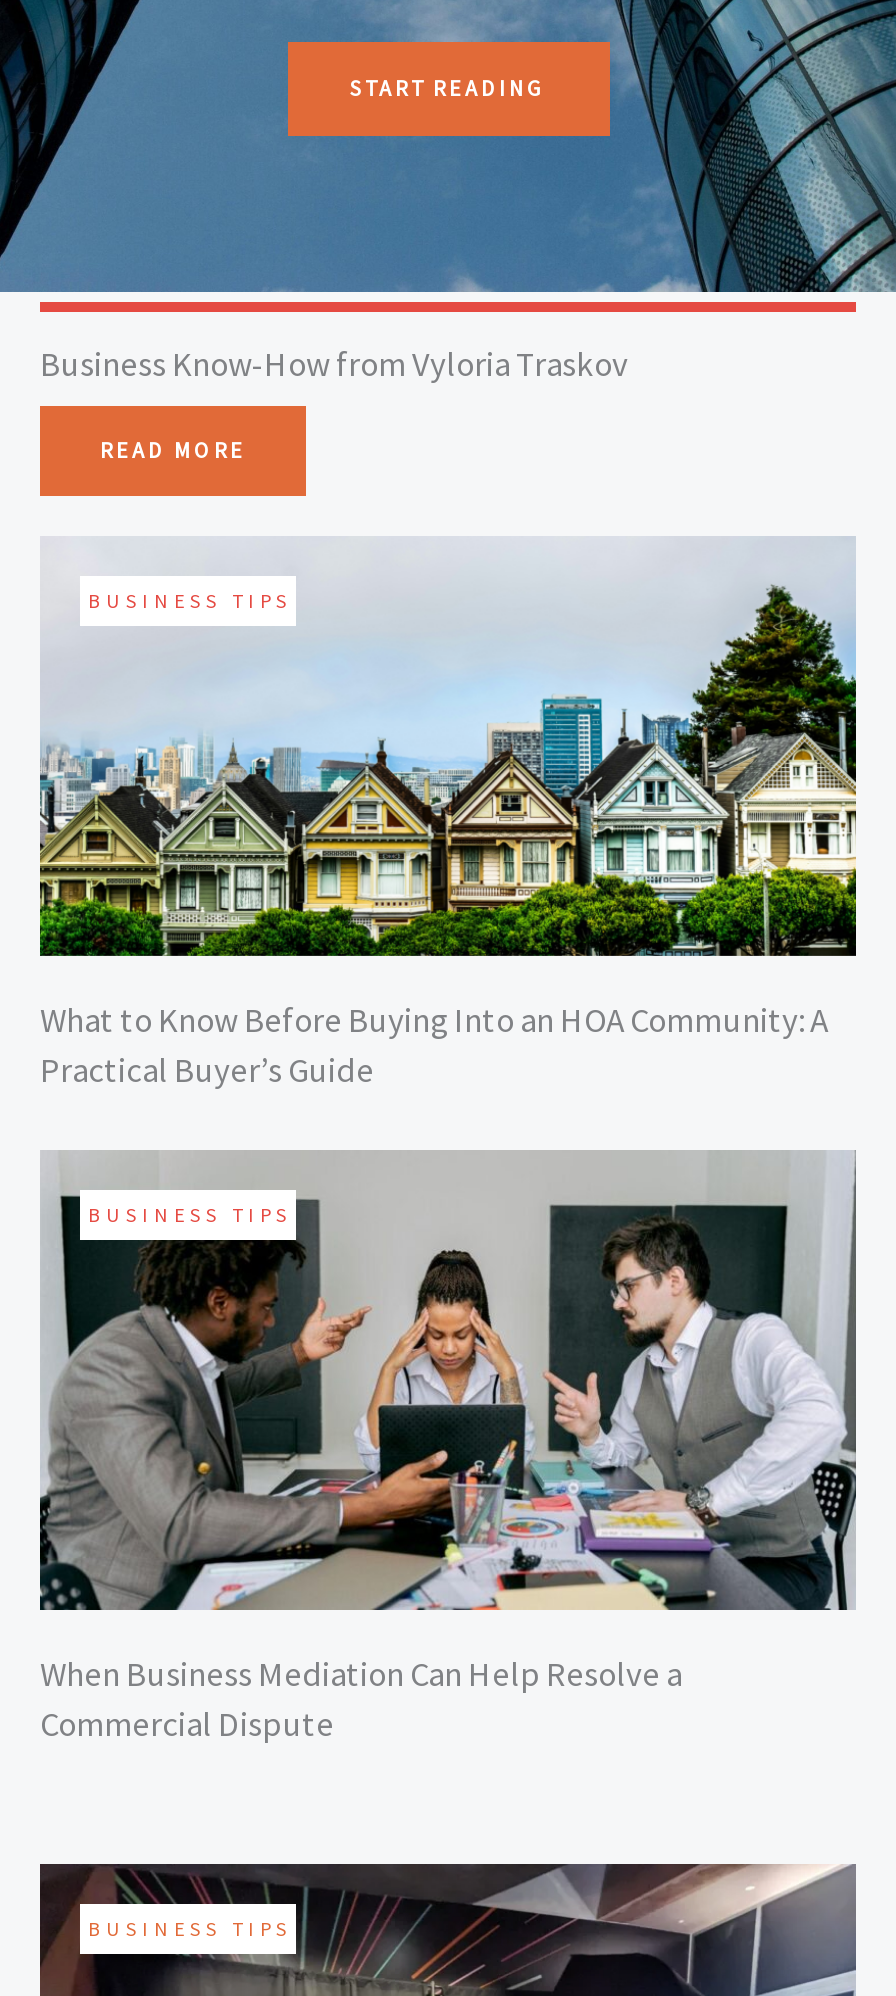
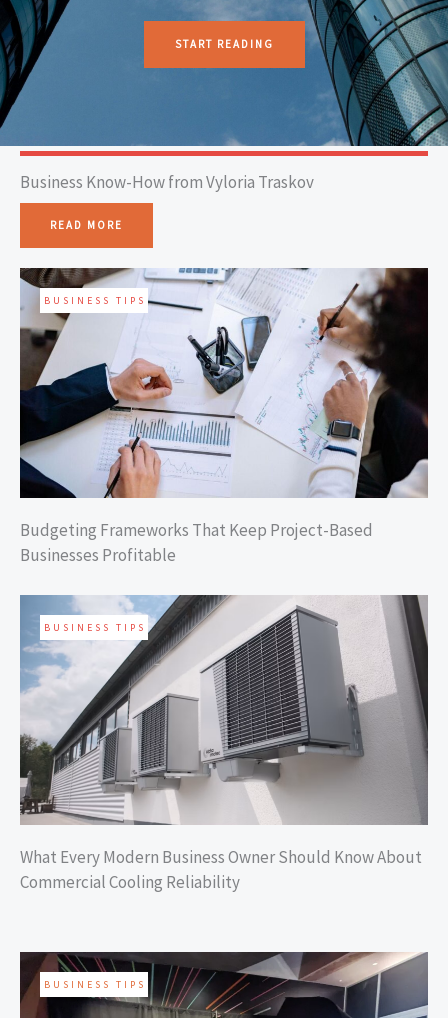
- [image]
- What to Know Before Buying Into an HOA Community: A
- Practical Buyer’s Guide
+ [image]
+ Budgeting Frameworks That Keep Project-Based
+ Businesses Profitable

- [image]
- When Business Mediation Can Help Resolve a
- Commercial Dispute
+ [image]
+ What Every Modern Business Owner Should Know About
+ Commercial Cooling Reliability
